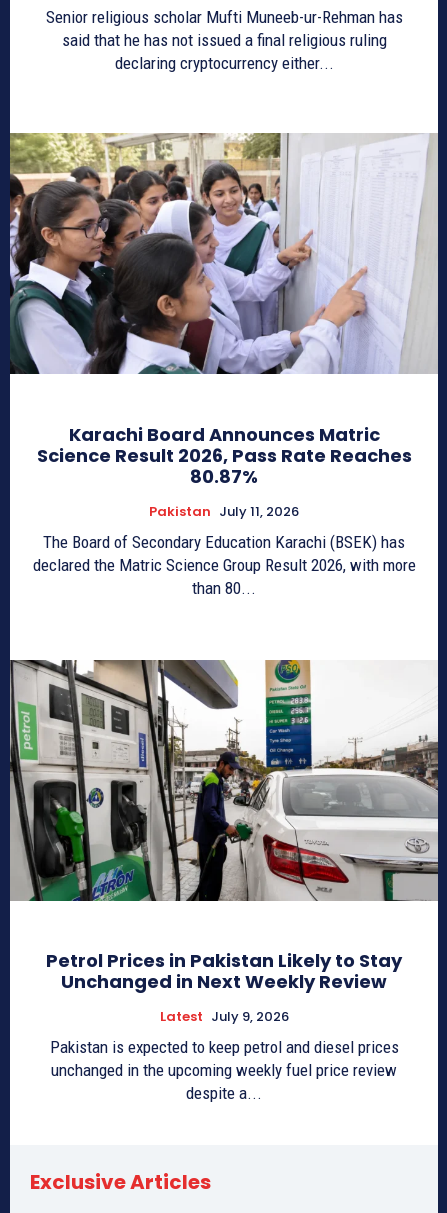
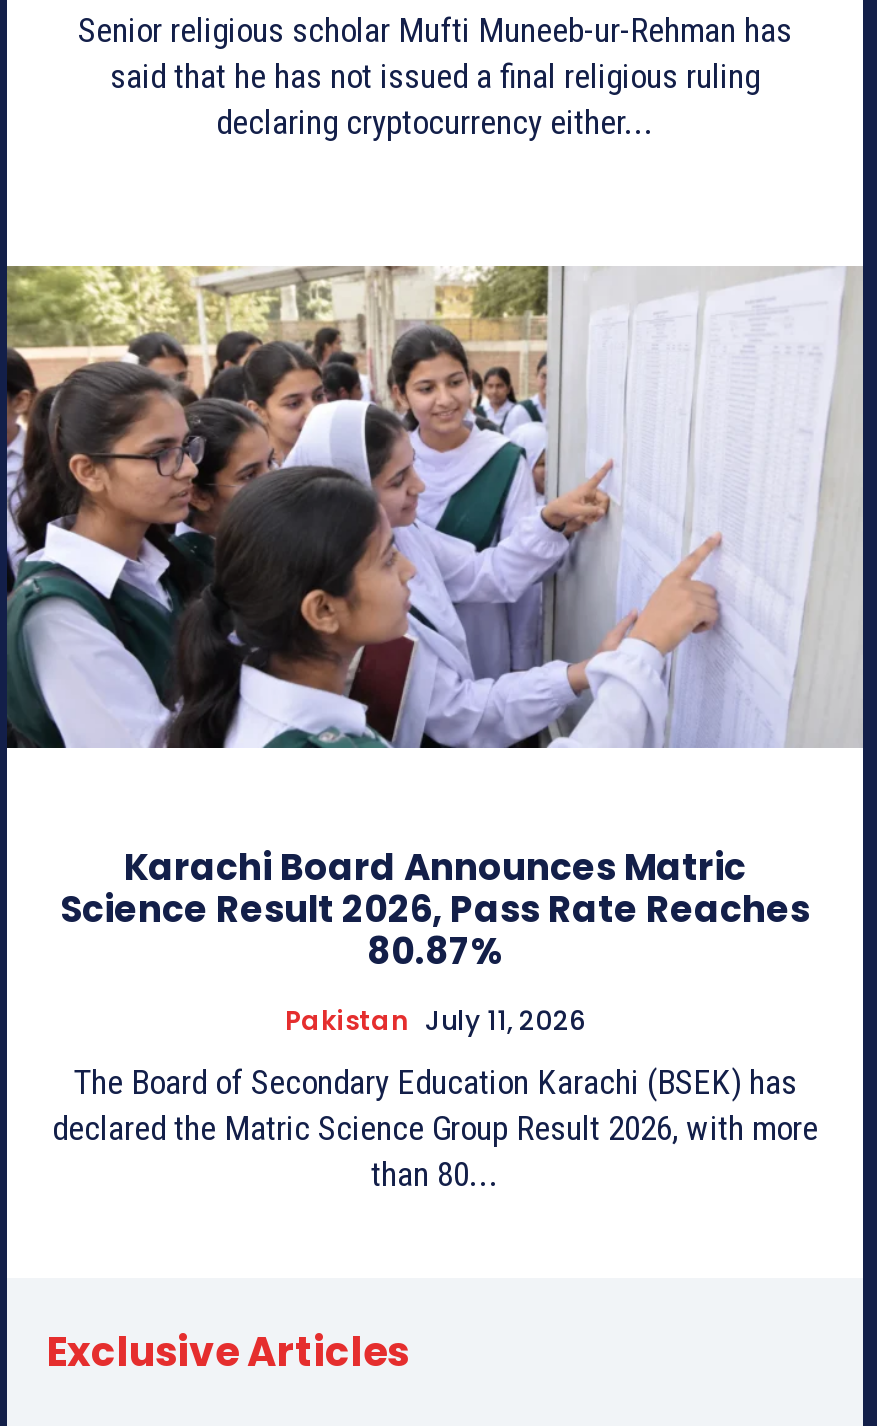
- [image]

- Petrol Prices in Pakistan Likely to Stay
- Unchanged in Next Weekly Review
- Latest July 9, 2026
- Pakistan is expected to keep petrol and diesel prices
- unchanged in the upcoming weekly fuel price review
- despite a...
